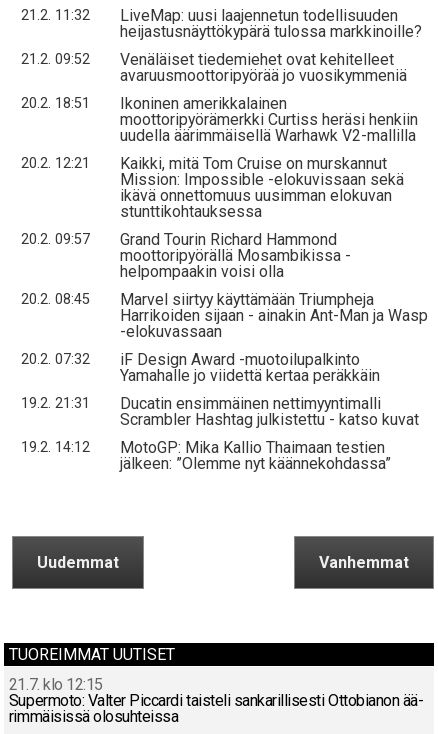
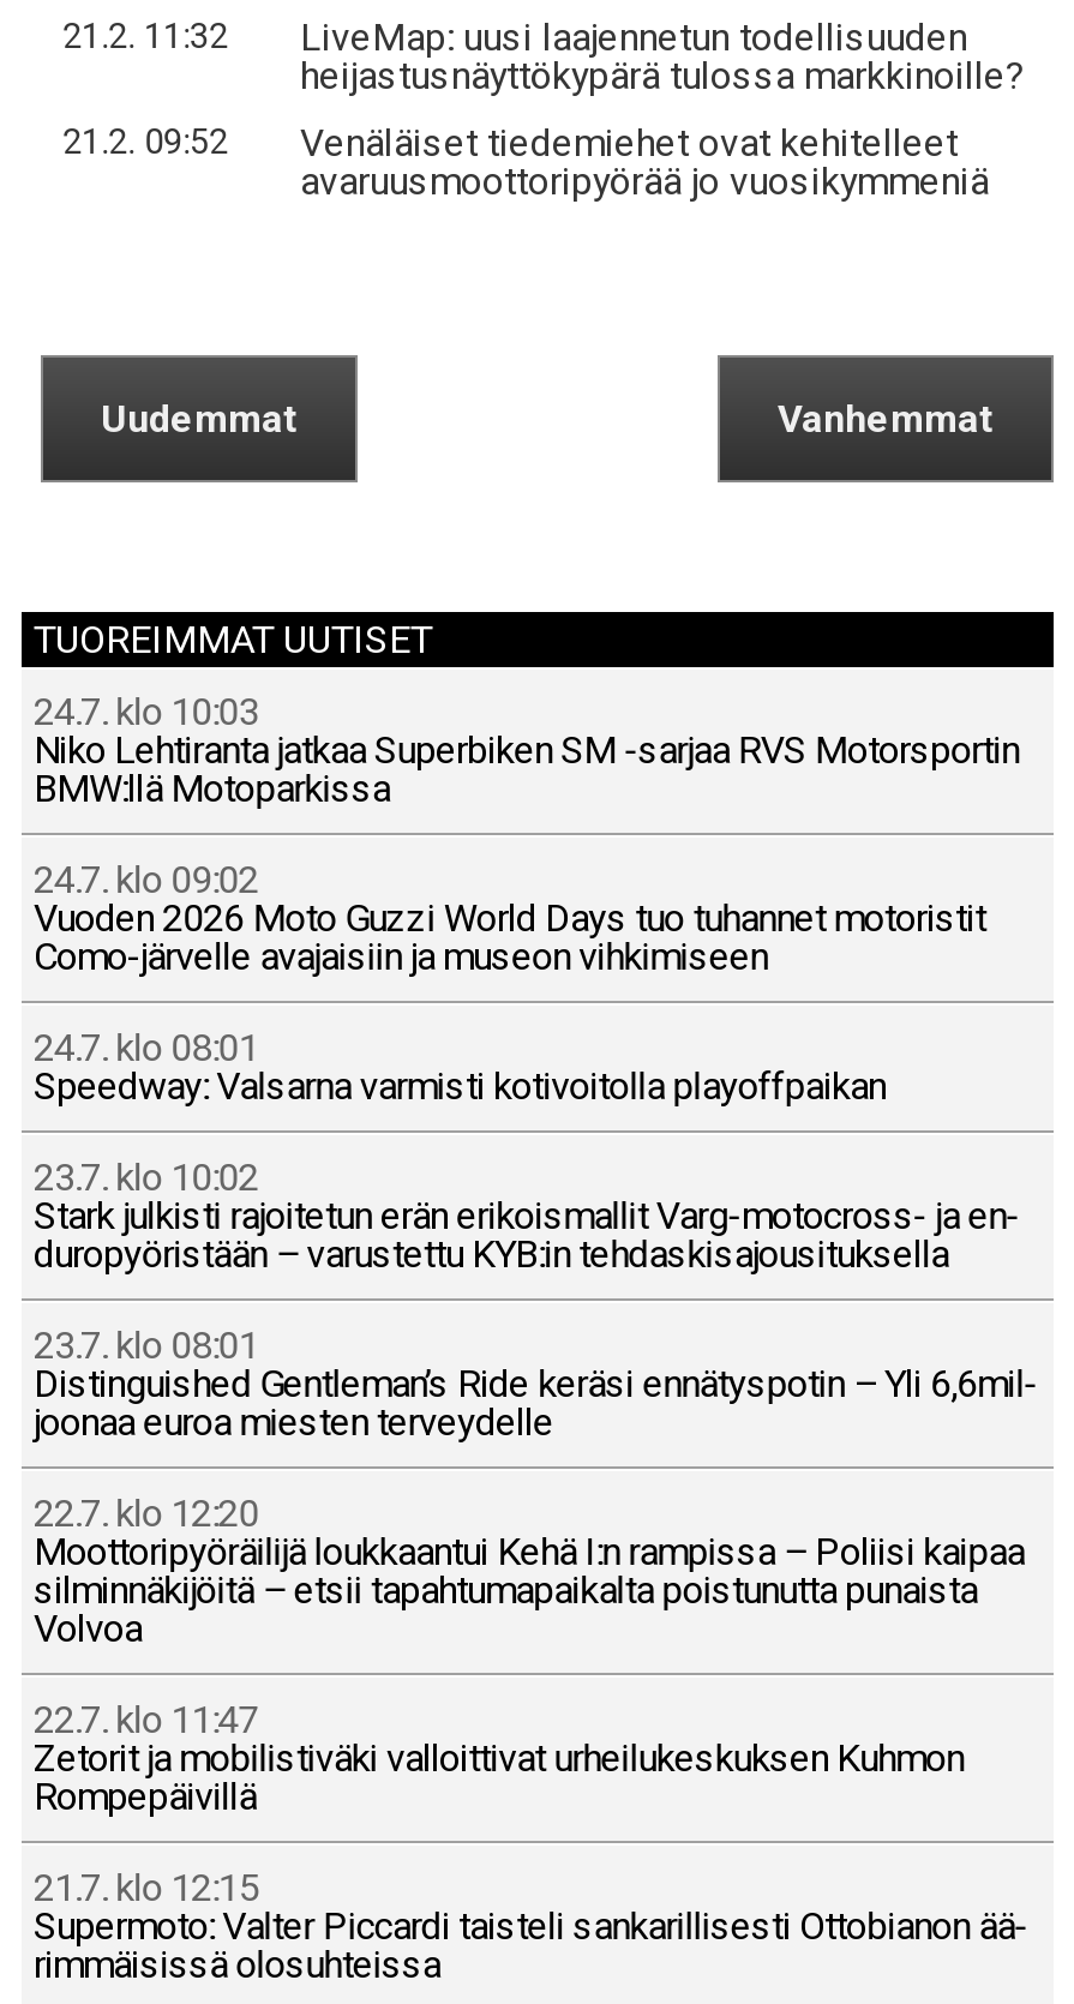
- 20.2. 18:51
- Ikoninen amerikkalainen
- moottoripyörämerkki Curtiss heräsi henkiin
- uudella äärimmäisellä Warhawk V2-mallilla
- 20.2. 12:21
- Kaikki, mitä Tom Cruise on murskannut
- Mission: Impossible -elokuvissaan sekä
- ikävä onnettomuus uusimman elokuvan
- stunttikohtauksessa
- 20.2. 09:57
- Grand Tourin Richard Hammond
- moottoripyörällä Mosambikissa -
- helpompaakin voisi olla
- 20.2. 08:45
- Marvel siirtyy käyttämään Triumpheja
- Harrikoiden sijaan - ainakin Ant-Man ja Wasp
- -elokuvassaan
- 20.2. 07:32
- iF Design Award -muotoilupalkinto
- Yamahalle jo viidettä kertaa peräkkäin
- 19.2. 21:31
- Ducatin ensimmäinen nettimyyntimalli
- Scrambler Hashtag julkistettu - katso kuvat
- 19.2. 14:12
- MotoGP: Mika Kallio Thaimaan testien
- jälkeen: ”Olemme nyt käännekohdassa”

moved up: Uudemmat | Vanhemmat | TUOREIMMAT UUTISET

+ 24.7. klo 10:03
+ Niko Lehtiranta jatkaa Superbiken SM -sarjaa RVS Motorsportin
+ BMW:llä Motoparkissa
+ 24.7. klo 09:02
+ Vuoden 2026 Moto Guzzi World Days tuo tuhannet motoristit
+ Como-järvelle avajaisiin ja museon vihkimiseen
+ 24.7. klo 08:01
+ Speedway: Valsarna varmisti kotivoitolla playoffpaikan
+ 23.7. klo 10:02
+ Stark julkisti rajoitetun erän erikoismallit Varg-motocross- ja en
+ duropyöristään – varustettu KYB:in tehdaskisajousituksella
+ 23.7. klo 08:01
+ Distinguished Gentleman’s Ride keräsi ennätyspotin – Yli 6,6mil
+ joonaa euroa miesten terveydelle
+ 22.7. klo 12:20
+ Moottoripyöräilijä loukkaantui Kehä I:n rampissa – Poliisi kaipaa
+ silminnäkijöitä – etsii tapahtumapaikalta poistunutta punaista
+ Volvoa
+ 22.7. klo 11:47
+ Zetorit ja mobilistiväki valloittivat urheilukeskuksen Kuhmon
+ Rompepäivillä
